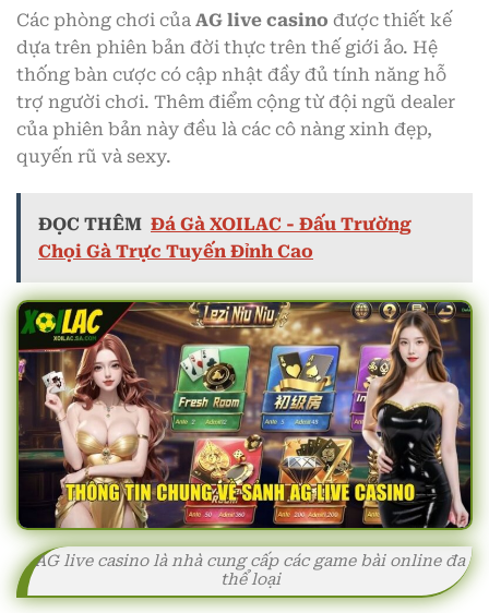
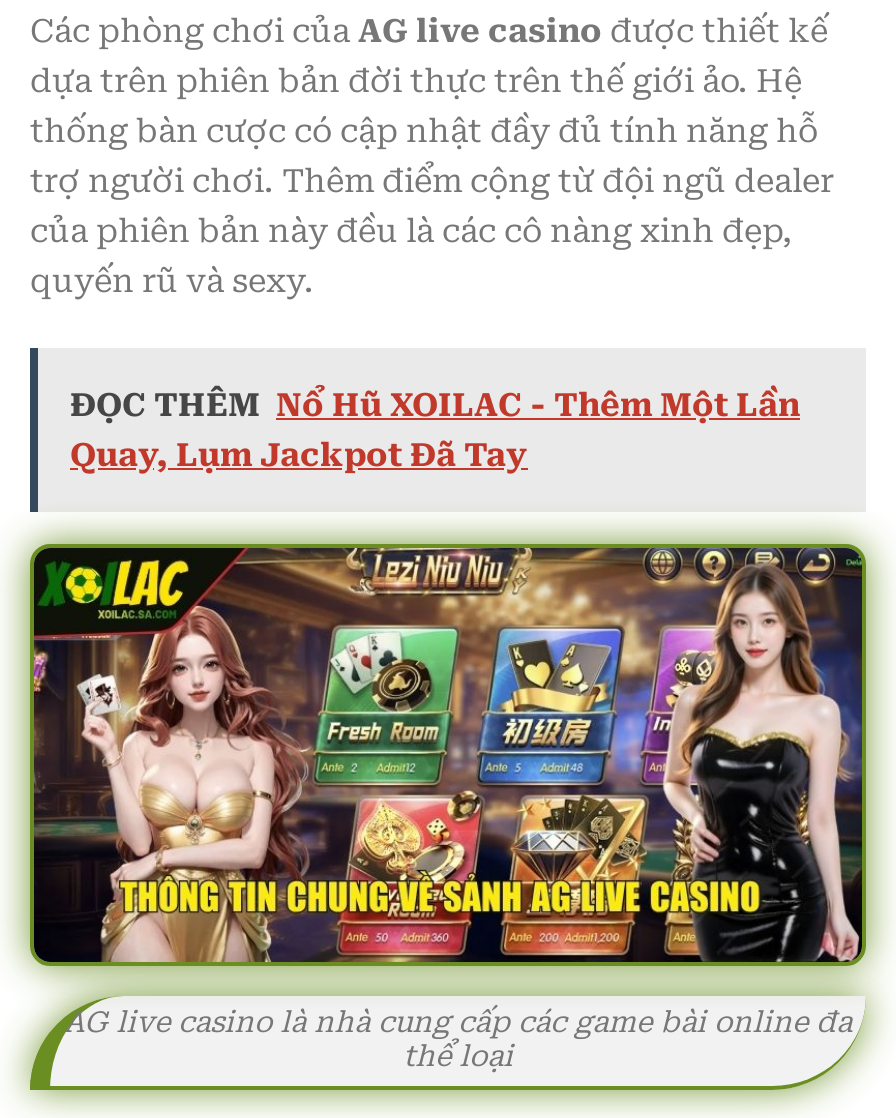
- ĐỌC THÊM Đá Gà XOILAC - Đấu Trường
- Chọi Gà Trực Tuyến Đỉnh Cao
+ ĐỌC THÊM Nổ Hũ XOILAC - Thêm Một Lần
+ Quay, Lụm Jackpot Đã Tay
